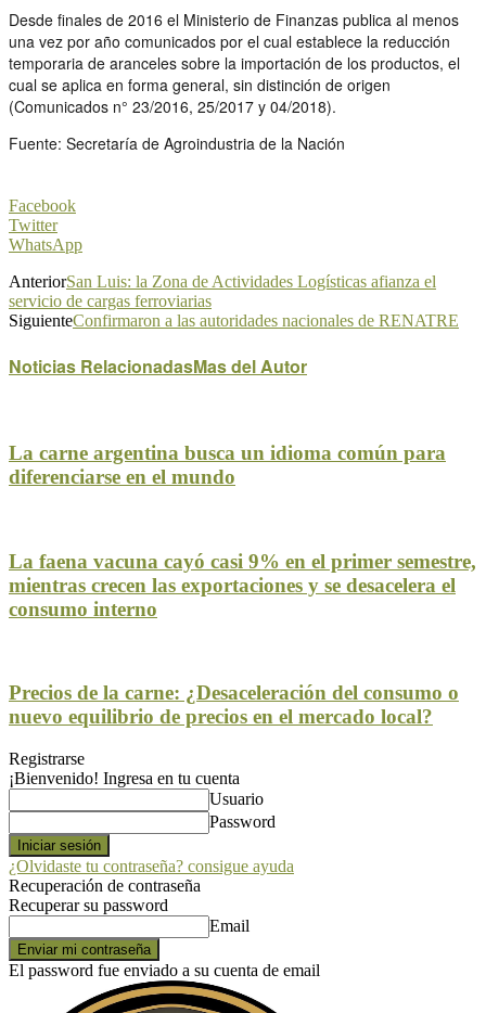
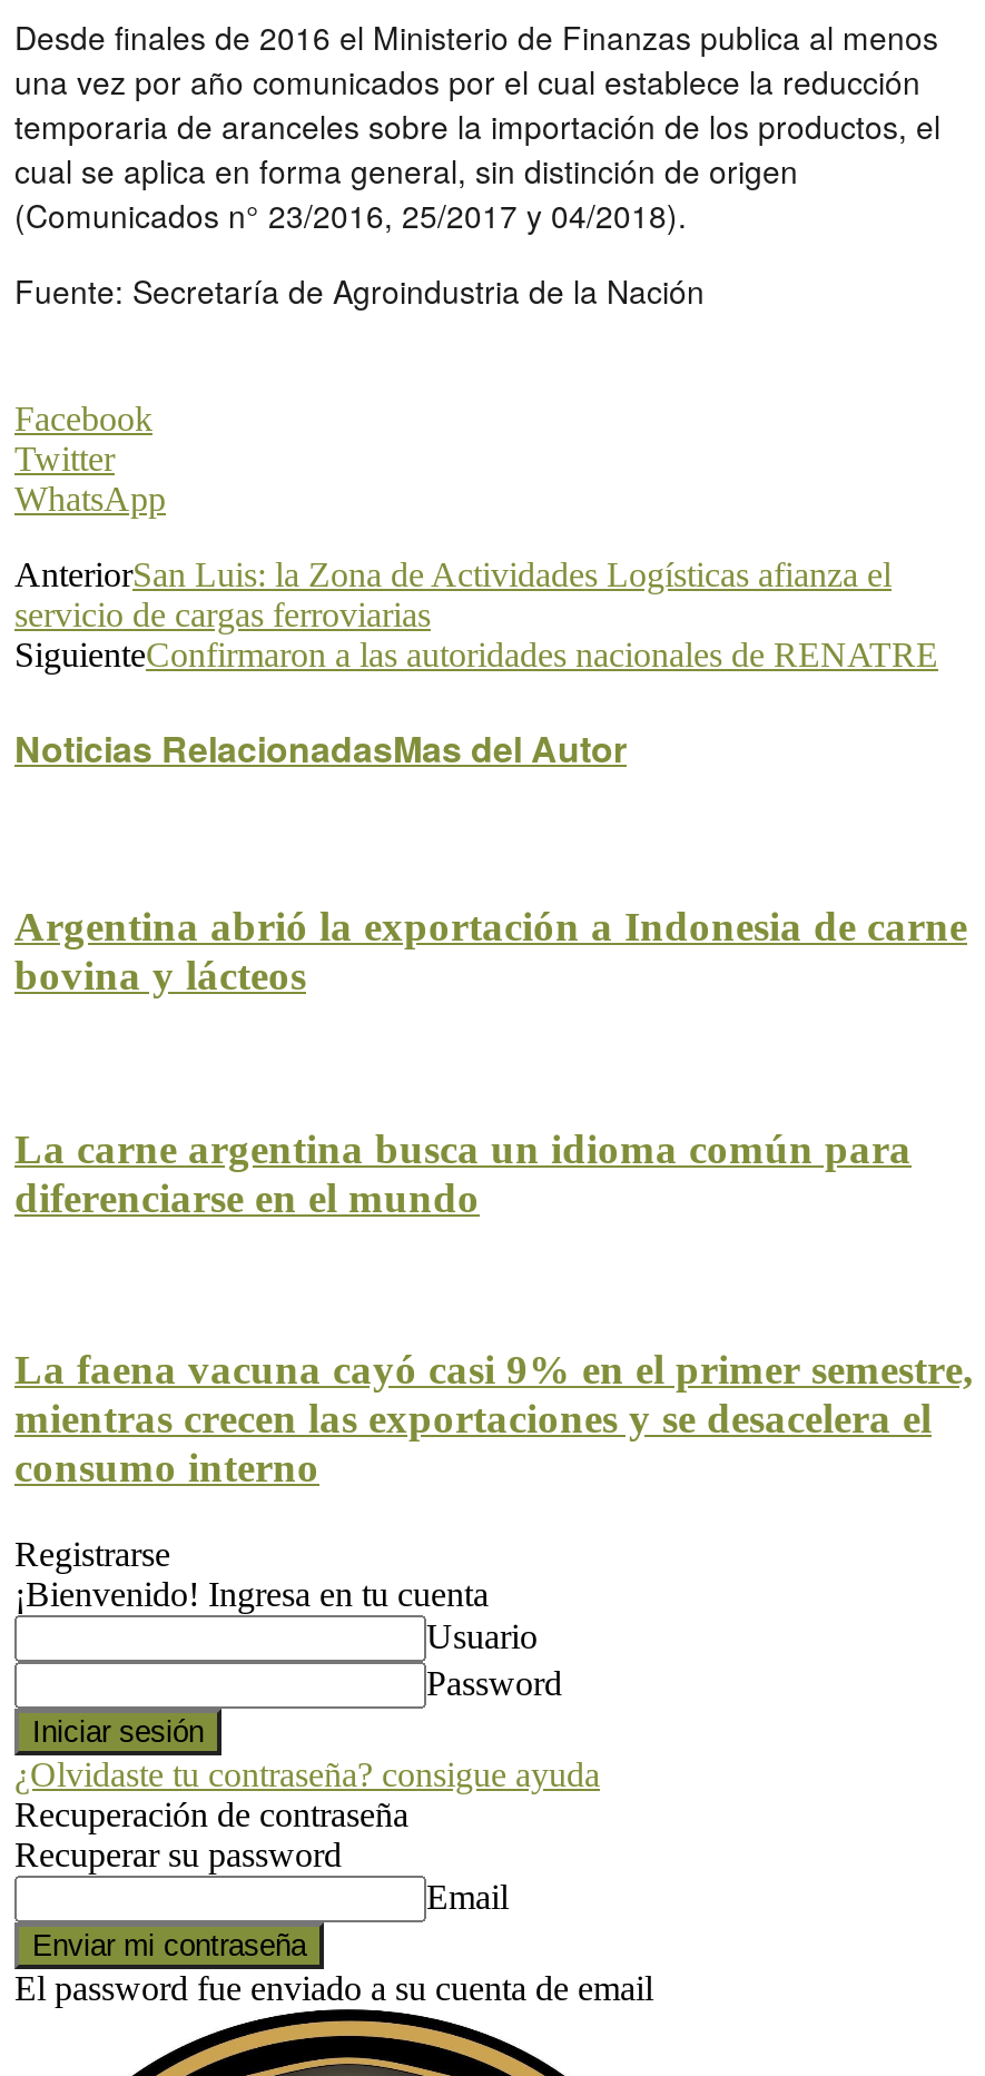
+ Argentina abrió la exportación a Indonesia de carne
+ bovina y lácteos

moved down: La carne argentina busca un idioma común para | diferenciarse en el mundo | La faena vacuna cayó casi 9% en el primer semestre, | mientras crecen las exportaciones y se desacelera el | consumo interno

- Precios de la carne: ¿Desaceleración del consumo o
- nuevo equilibrio de precios en el mercado local?
